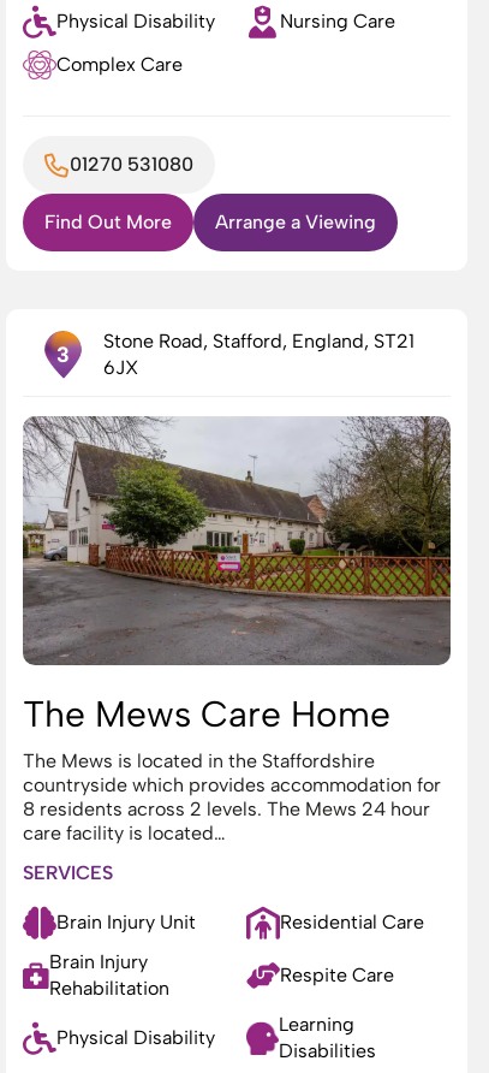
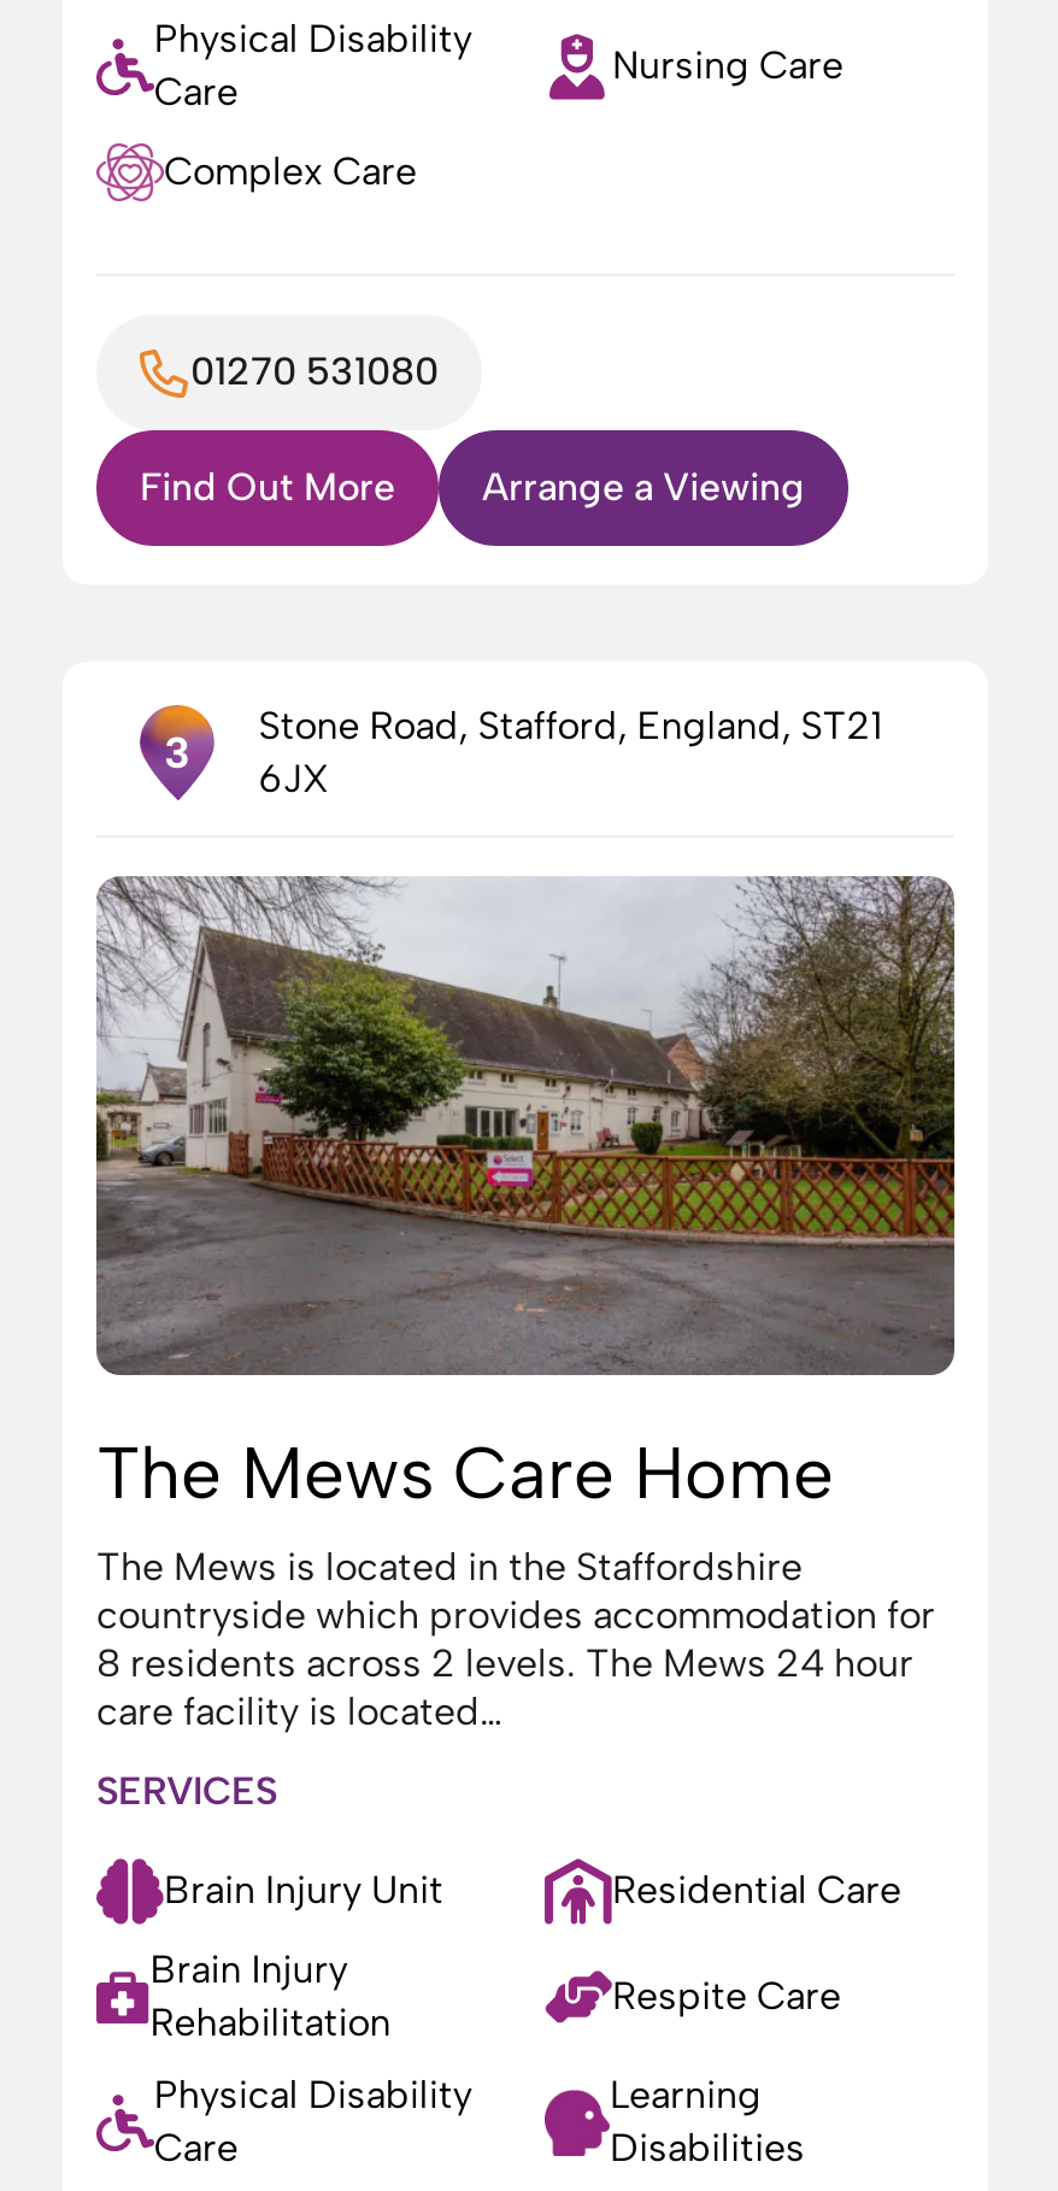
+ Care

+ Care
